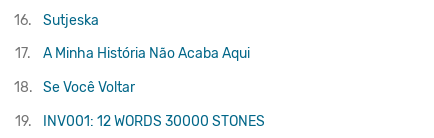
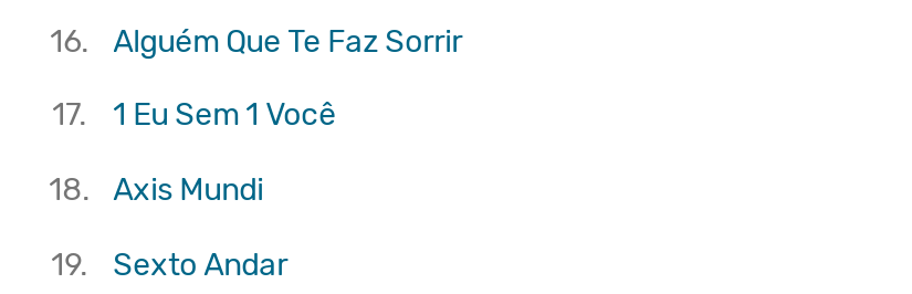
- Sutjeska
+ Alguém Que Te Faz Sorrir

- A Minha História Não Acaba Aqui
+ 1 Eu Sem 1 Você

- 18. Se Você Voltar
+ 18. Axis Mundi

- INV001: 12 WORDS 30000 STONES
+ Sexto Andar
